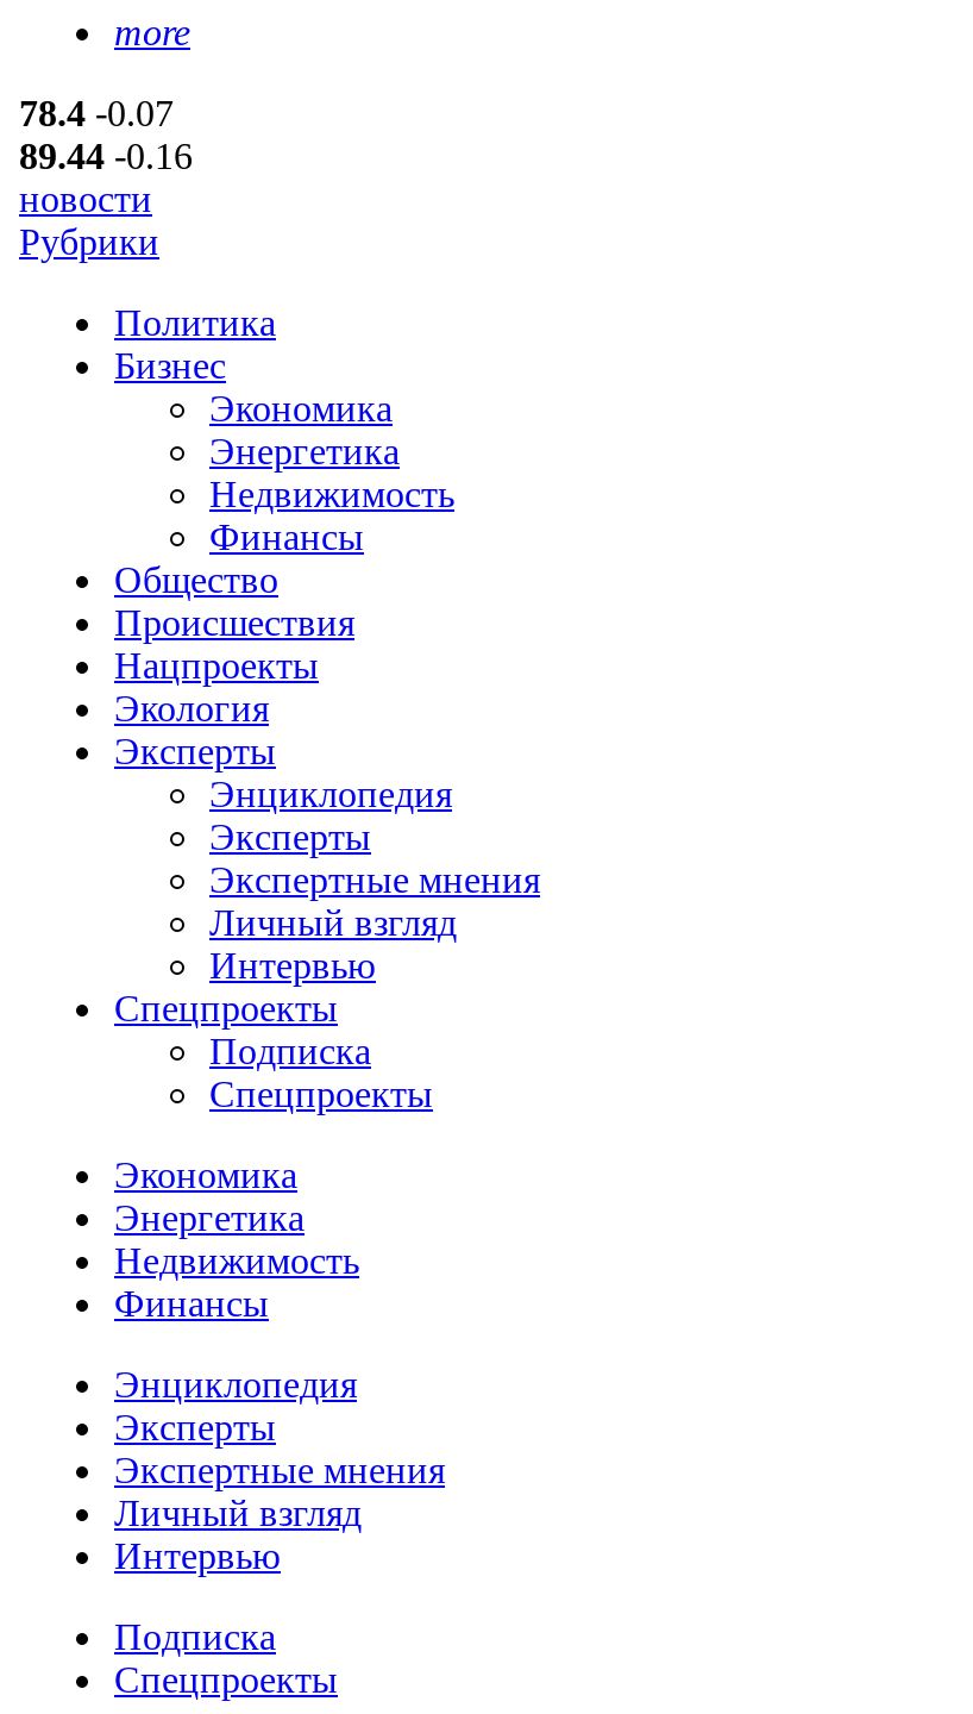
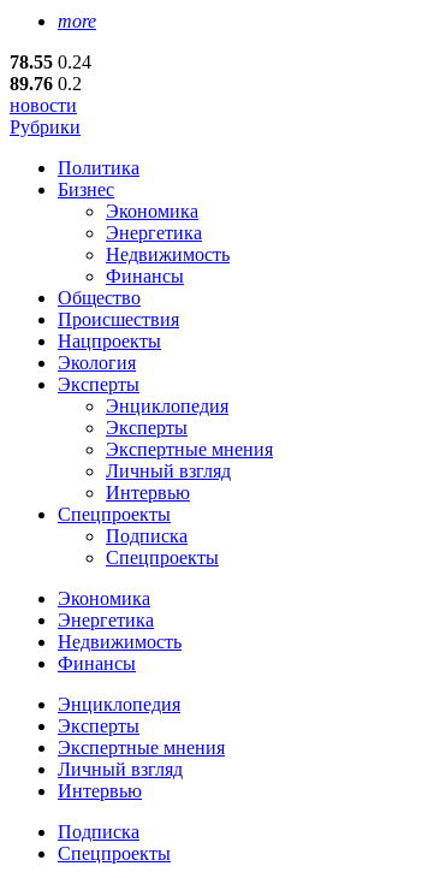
- 78.4 -0.07
+ 78.55 0.24

- 89.44 -0.16
+ 89.76 0.2
